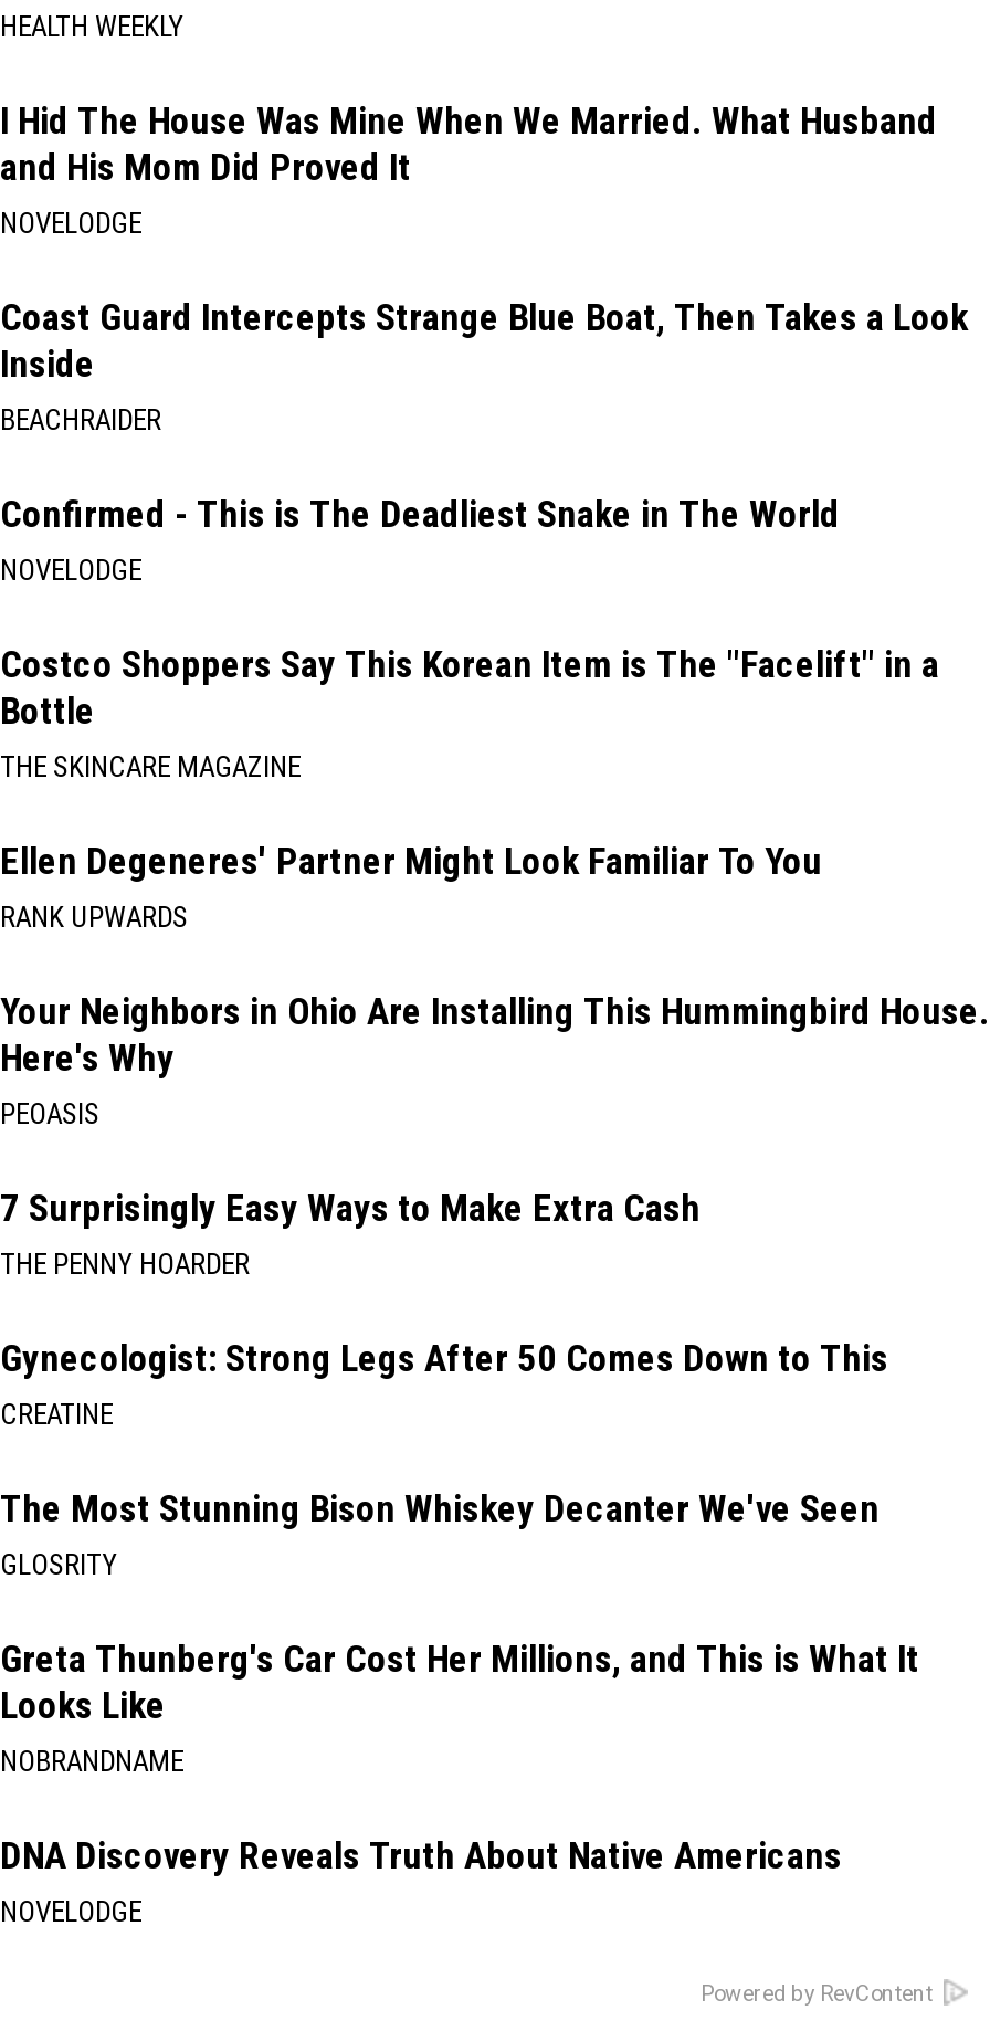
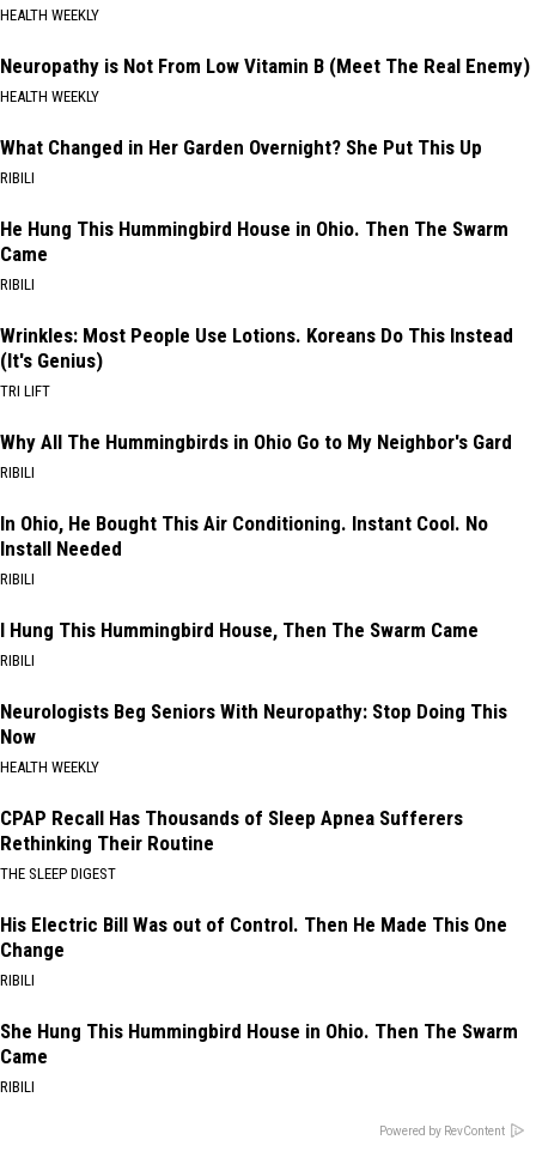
- I Hid The House Was Mine When We Married. What Husband
- and His Mom Did Proved It
- NOVELODGE
+ Neuropathy is Not From Low Vitamin B (Meet The Real Enemy)
+ HEALTH WEEKLY

- Coast Guard Intercepts Strange Blue Boat, Then Takes a Look
- Inside
- BEACHRAIDER
+ What Changed in Her Garden Overnight? She Put This Up
+ RIBILI

- Confirmed - This is The Deadliest Snake in The World
- NOVELODGE
+ He Hung This Hummingbird House in Ohio. Then The Swarm
+ Came
+ RIBILI

- Costco Shoppers Say This Korean Item is The "Facelift" in a
- Bottle
- THE SKINCARE MAGAZINE
+ Wrinkles: Most People Use Lotions. Koreans Do This Instead
+ (It's Genius)
+ TRI LIFT

- Ellen Degeneres' Partner Might Look Familiar To You
- RANK UPWARDS
+ Why All The Hummingbirds in Ohio Go to My Neighbor's Gard
+ RIBILI

- Your Neighbors in Ohio Are Installing This Hummingbird House.
- Here's Why
- PEOASIS
+ In Ohio, He Bought This Air Conditioning. Instant Cool. No
+ Install Needed
+ RIBILI

- 7 Surprisingly Easy Ways to Make Extra Cash
- THE PENNY HOARDER
+ I Hung This Hummingbird House, Then The Swarm Came
+ RIBILI

- Gynecologist: Strong Legs After 50 Comes Down to This
- CREATINE
+ Neurologists Beg Seniors With Neuropathy: Stop Doing This
+ Now
+ HEALTH WEEKLY

- The Most Stunning Bison Whiskey Decanter We've Seen
- GLOSRITY
+ CPAP Recall Has Thousands of Sleep Apnea Sufferers
+ Rethinking Their Routine
+ THE SLEEP DIGEST

- Greta Thunberg's Car Cost Her Millions, and This is What It
- Looks Like
- NOBRANDNAME
+ His Electric Bill Was out of Control. Then He Made This One
+ Change
+ RIBILI

- DNA Discovery Reveals Truth About Native Americans
- NOVELODGE
+ She Hung This Hummingbird House in Ohio. Then The Swarm
+ Came
+ RIBILI
